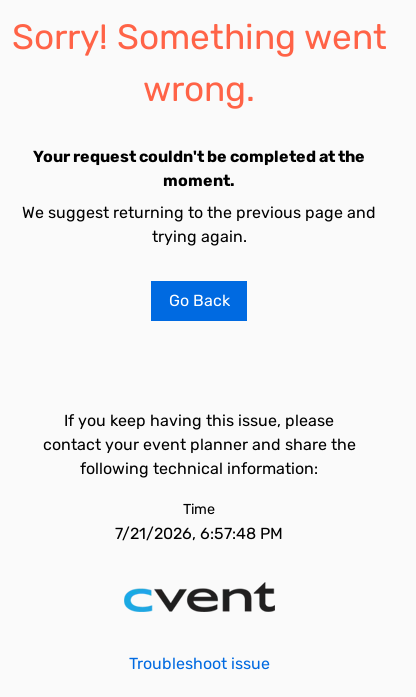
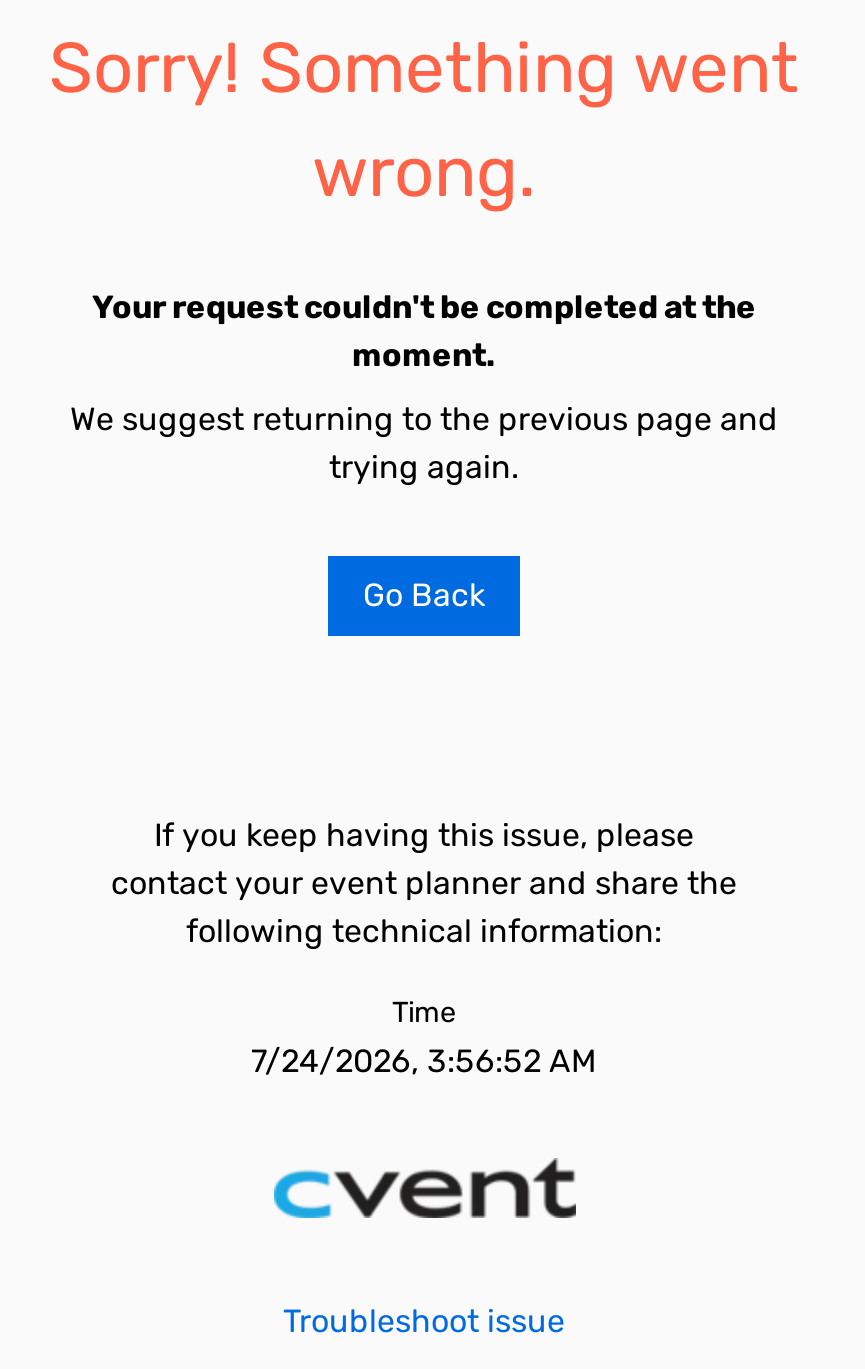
- 7/21/2026, 6:57:48 PM
+ 7/24/2026, 3:56:52 AM
